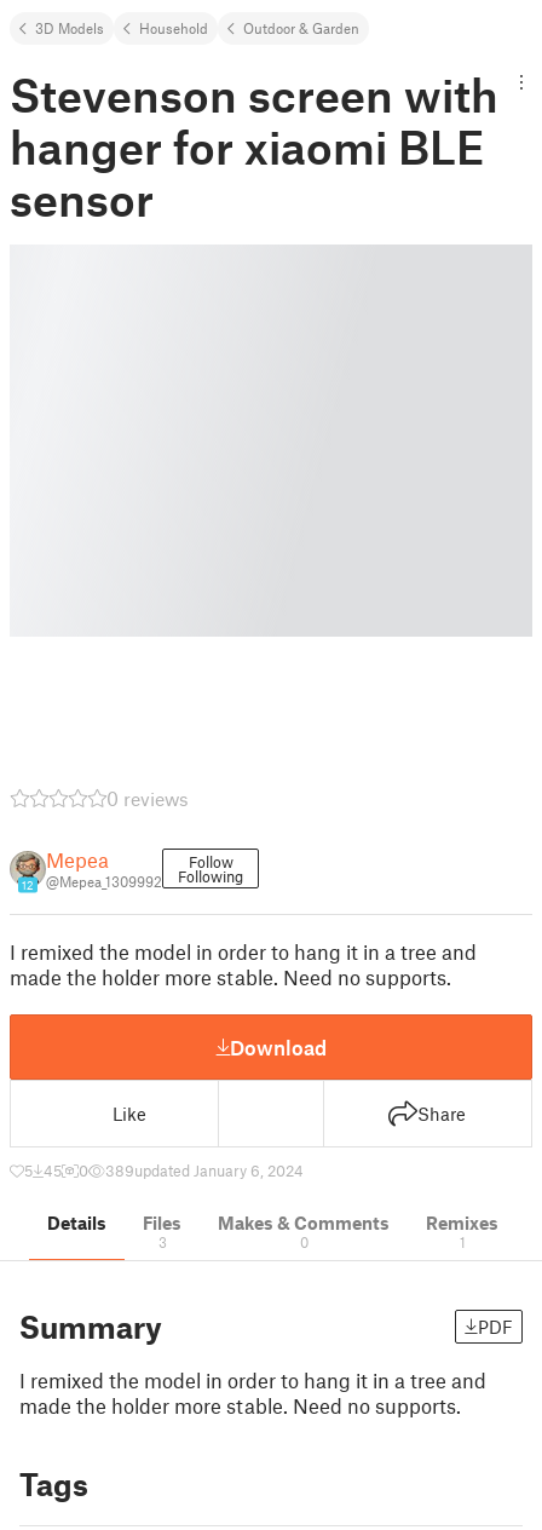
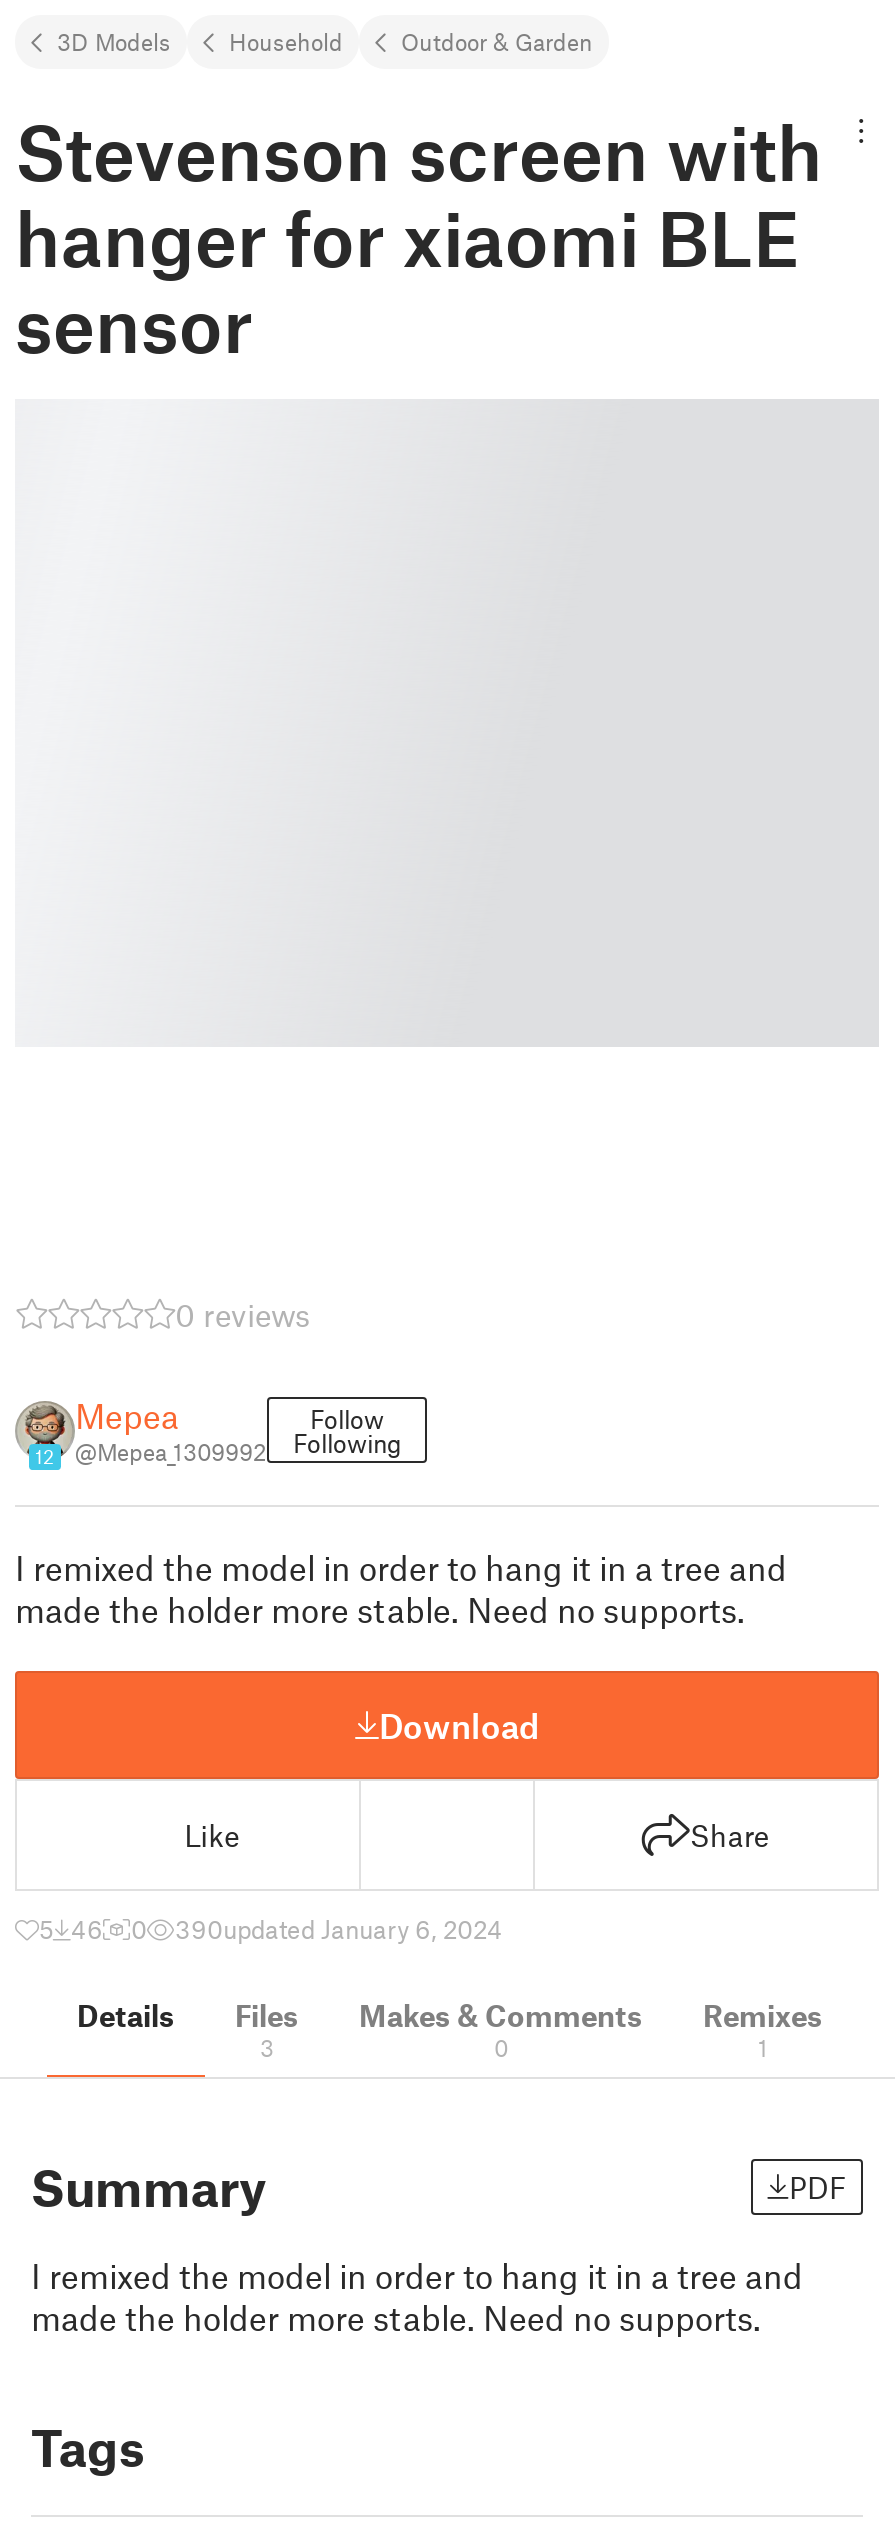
- 5 45
+ 5 46

- 389updated January 6, 2024
+ 390updated January 6, 2024
